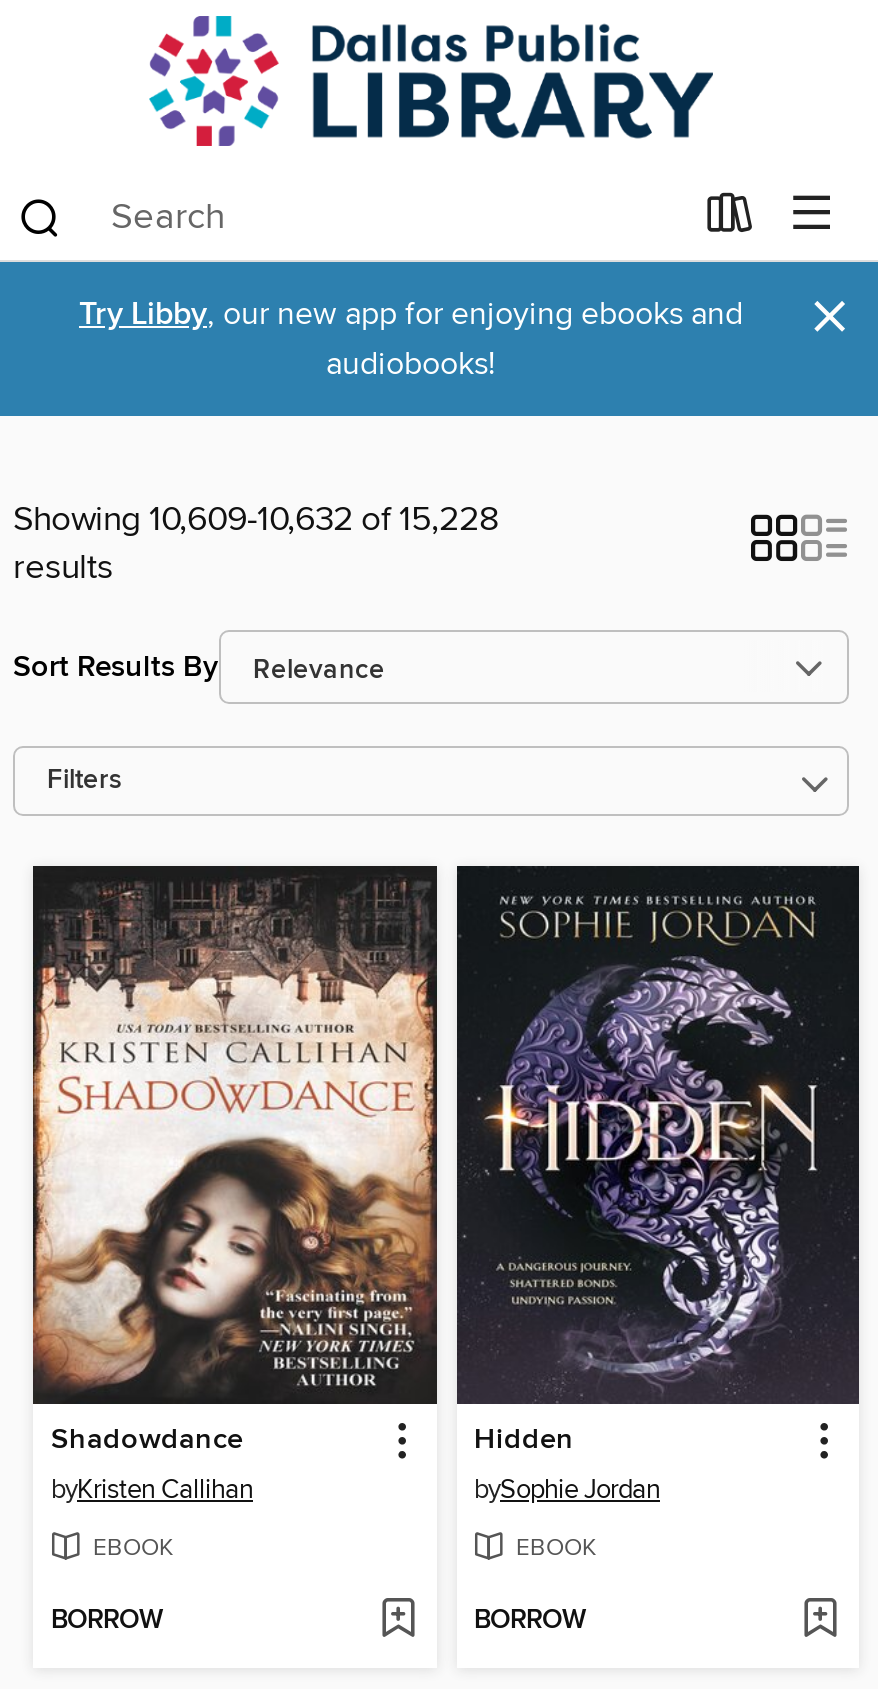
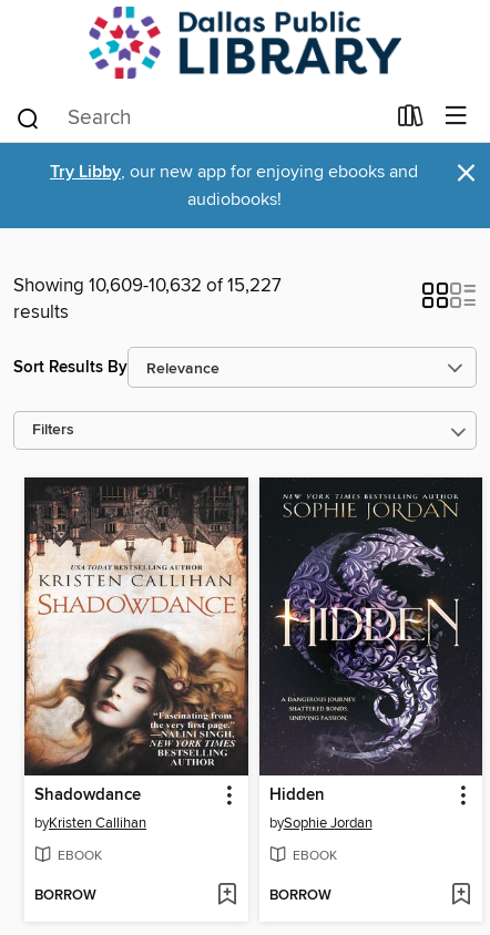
- Showing 10,609-10,632 of 15,228
+ Showing 10,609-10,632 of 15,227
